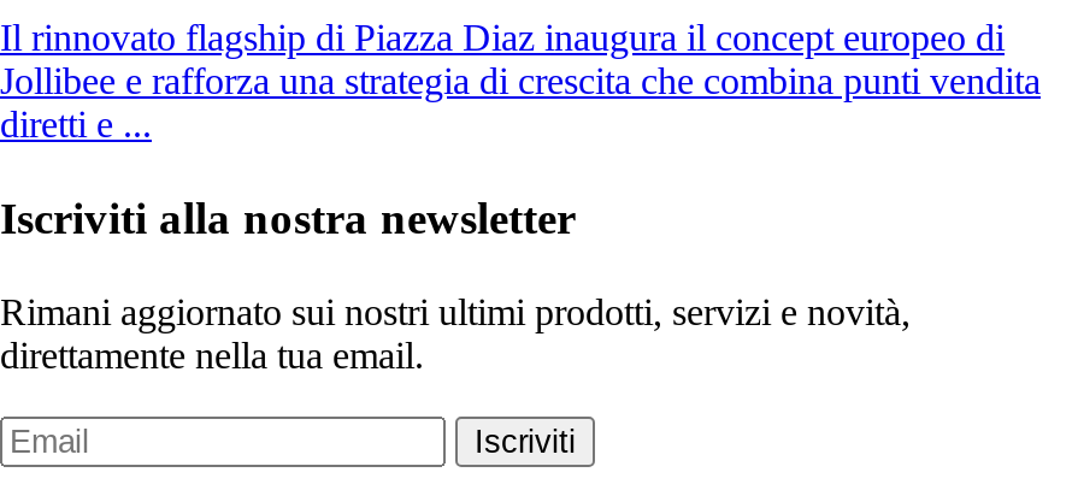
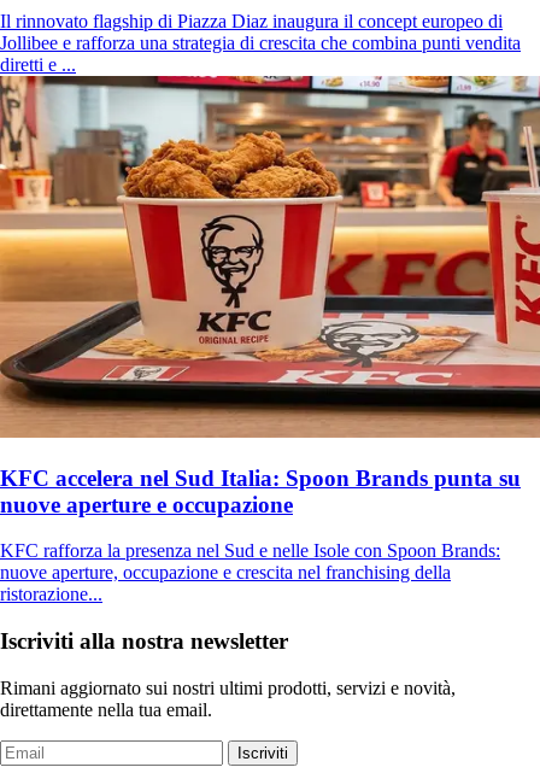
+ [image]
+ KFC accelera nel Sud Italia: Spoon Brands punta su
+ nuove aperture e occupazione
+ KFC rafforza la presenza nel Sud e nelle Isole con Spoon Brands:
+ nuove aperture, occupazione e crescita nel franchising della
+ ristorazione...
